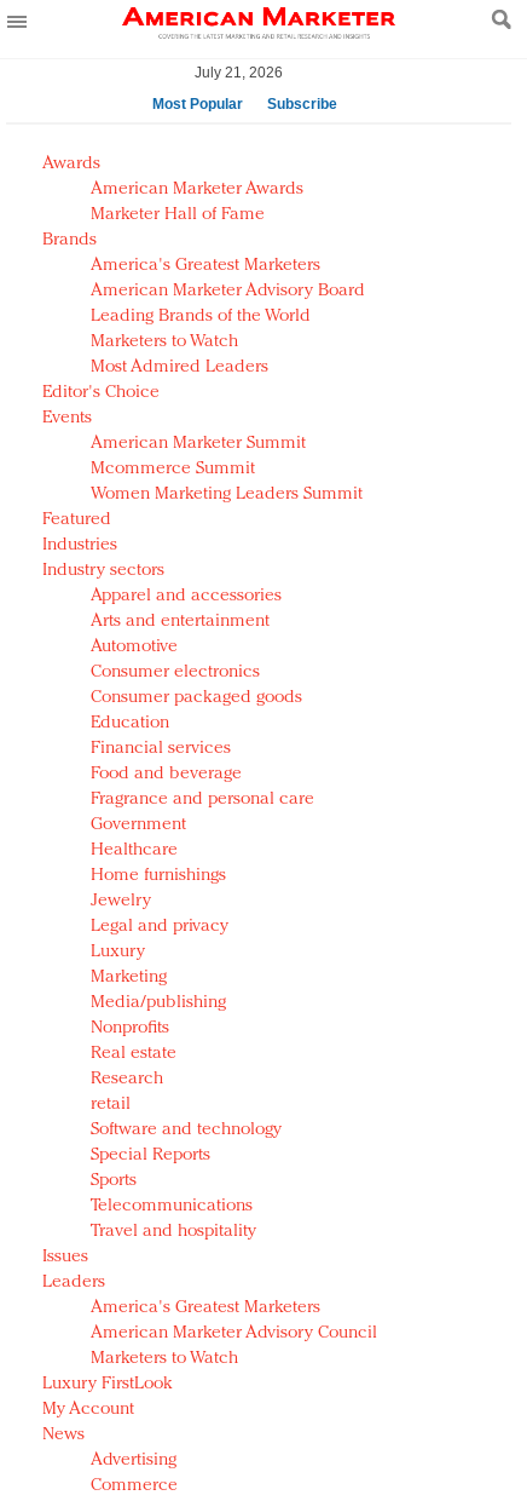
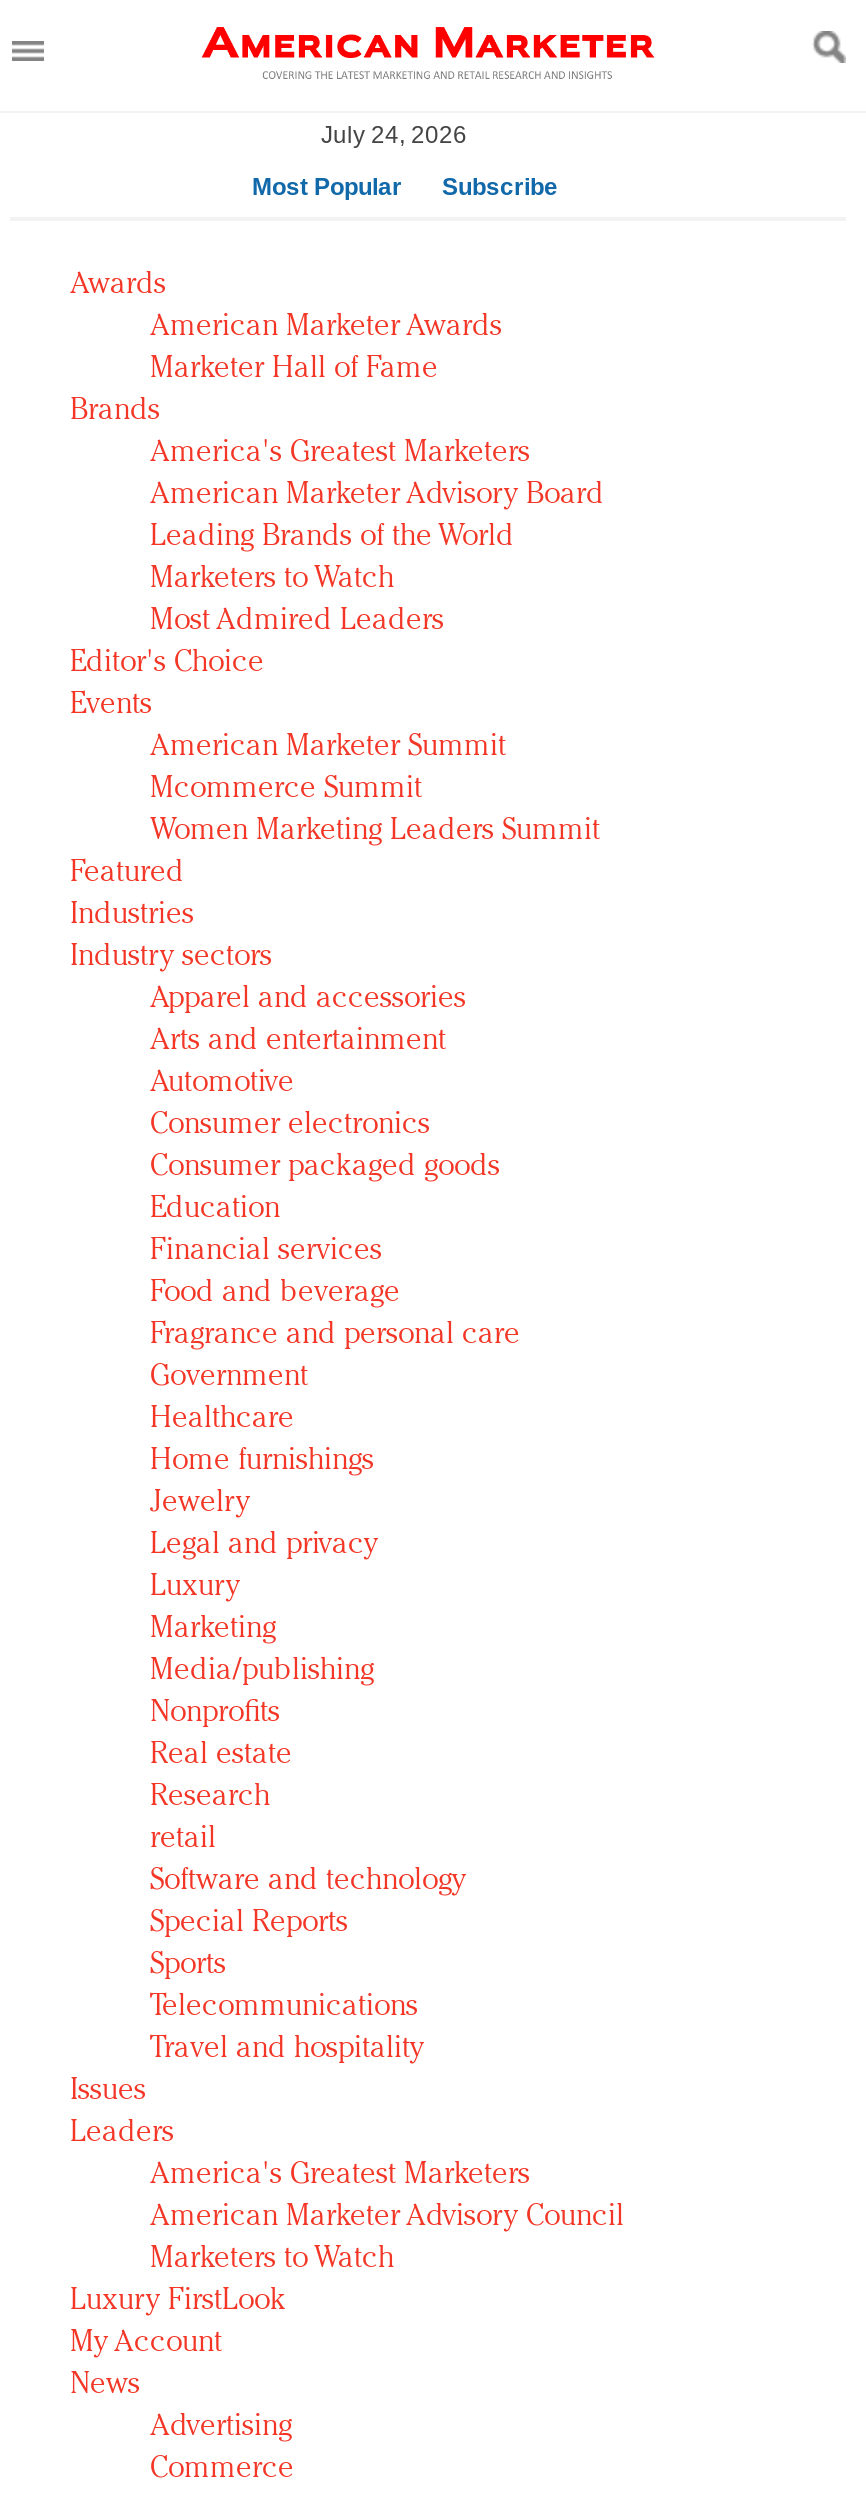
- July 21, 2026
+ July 24, 2026
